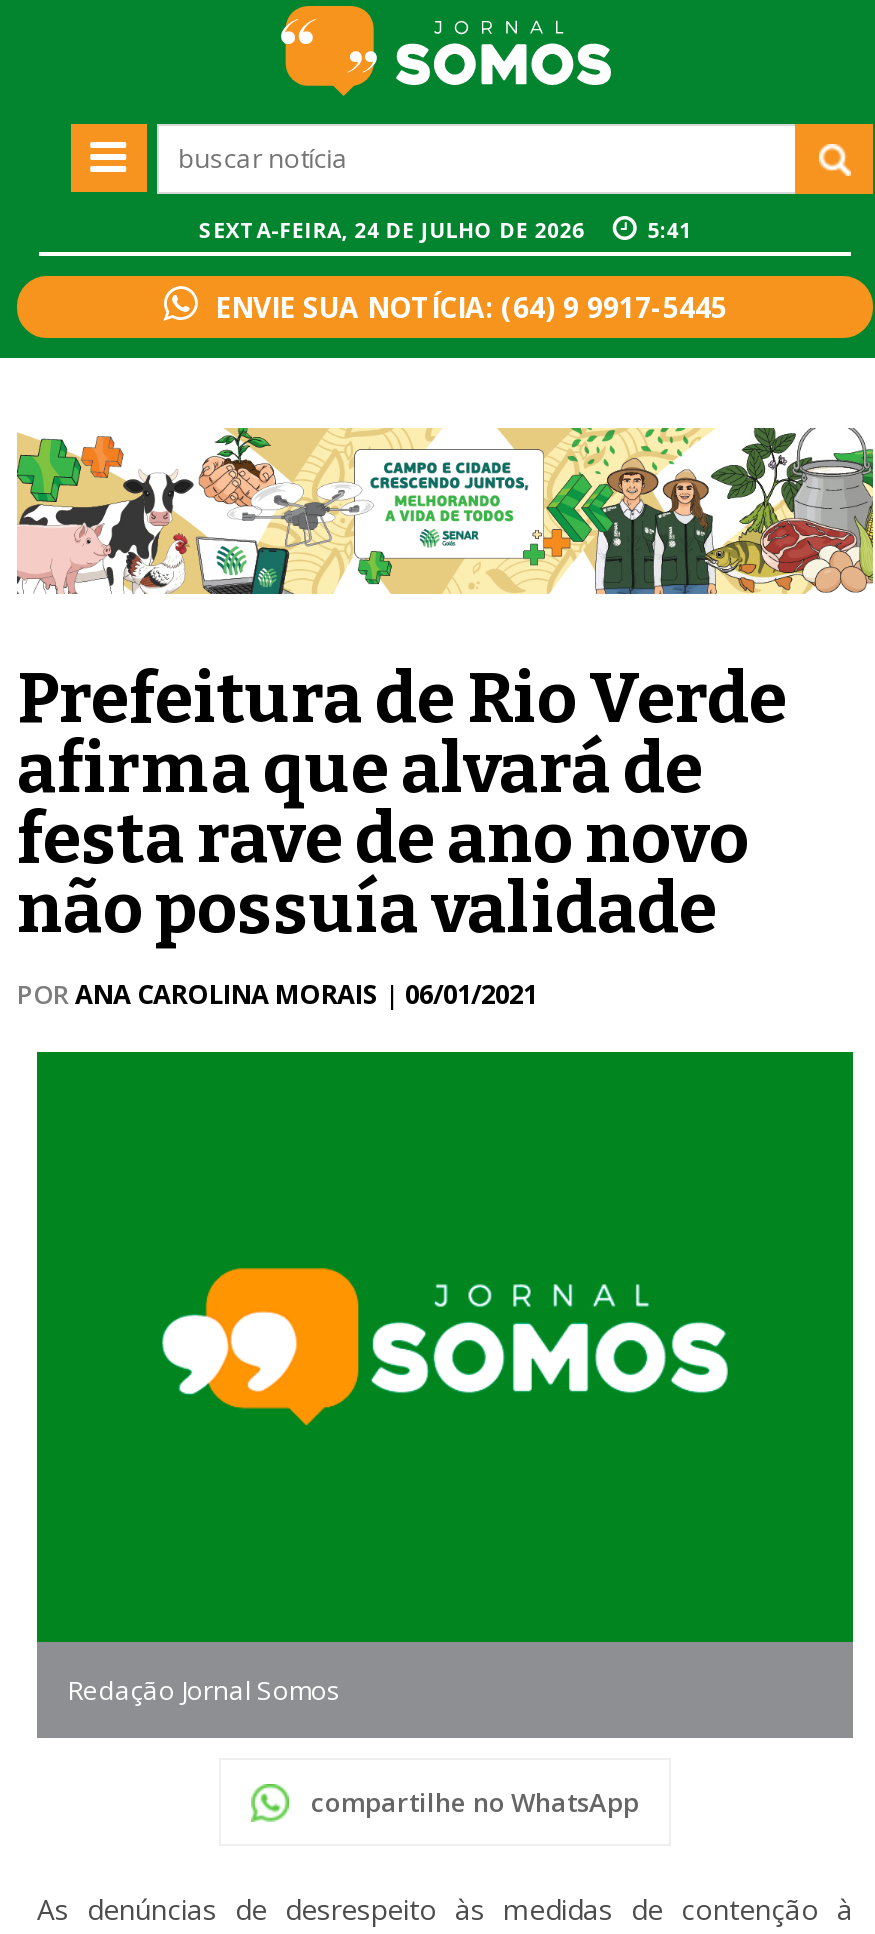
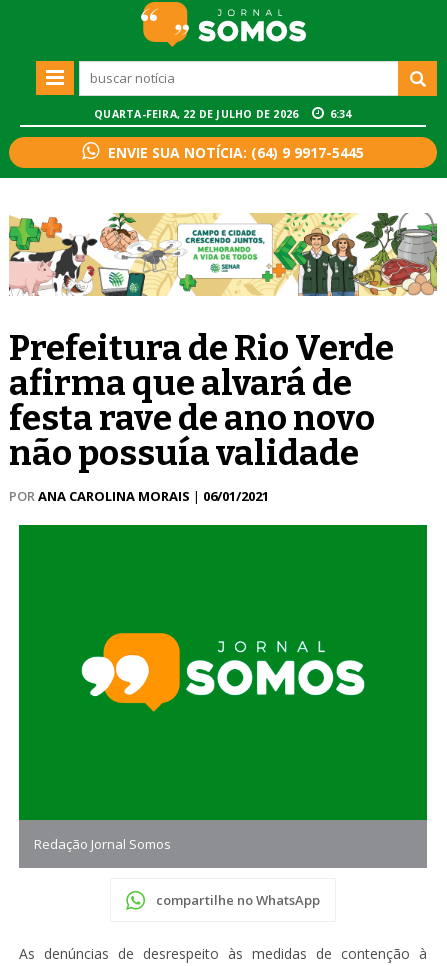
- SEXTA-FEIRA, 24 DE JULHO DE 2026
+ QUARTA-FEIRA, 22 DE JULHO DE 2026

- 5:41
+ 6:34
